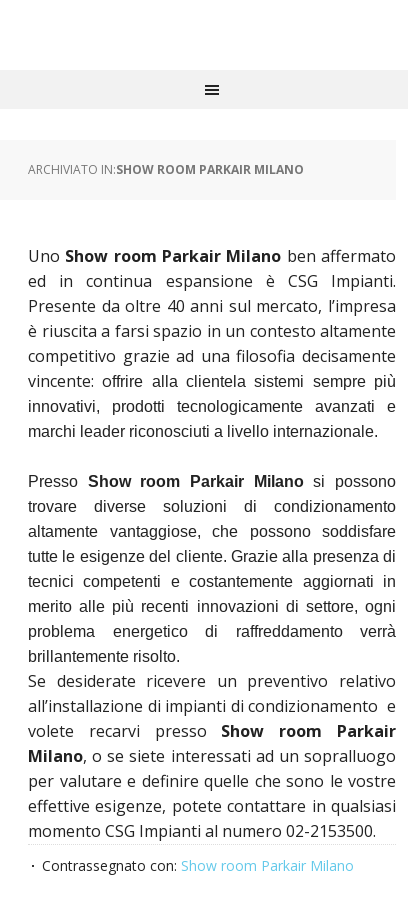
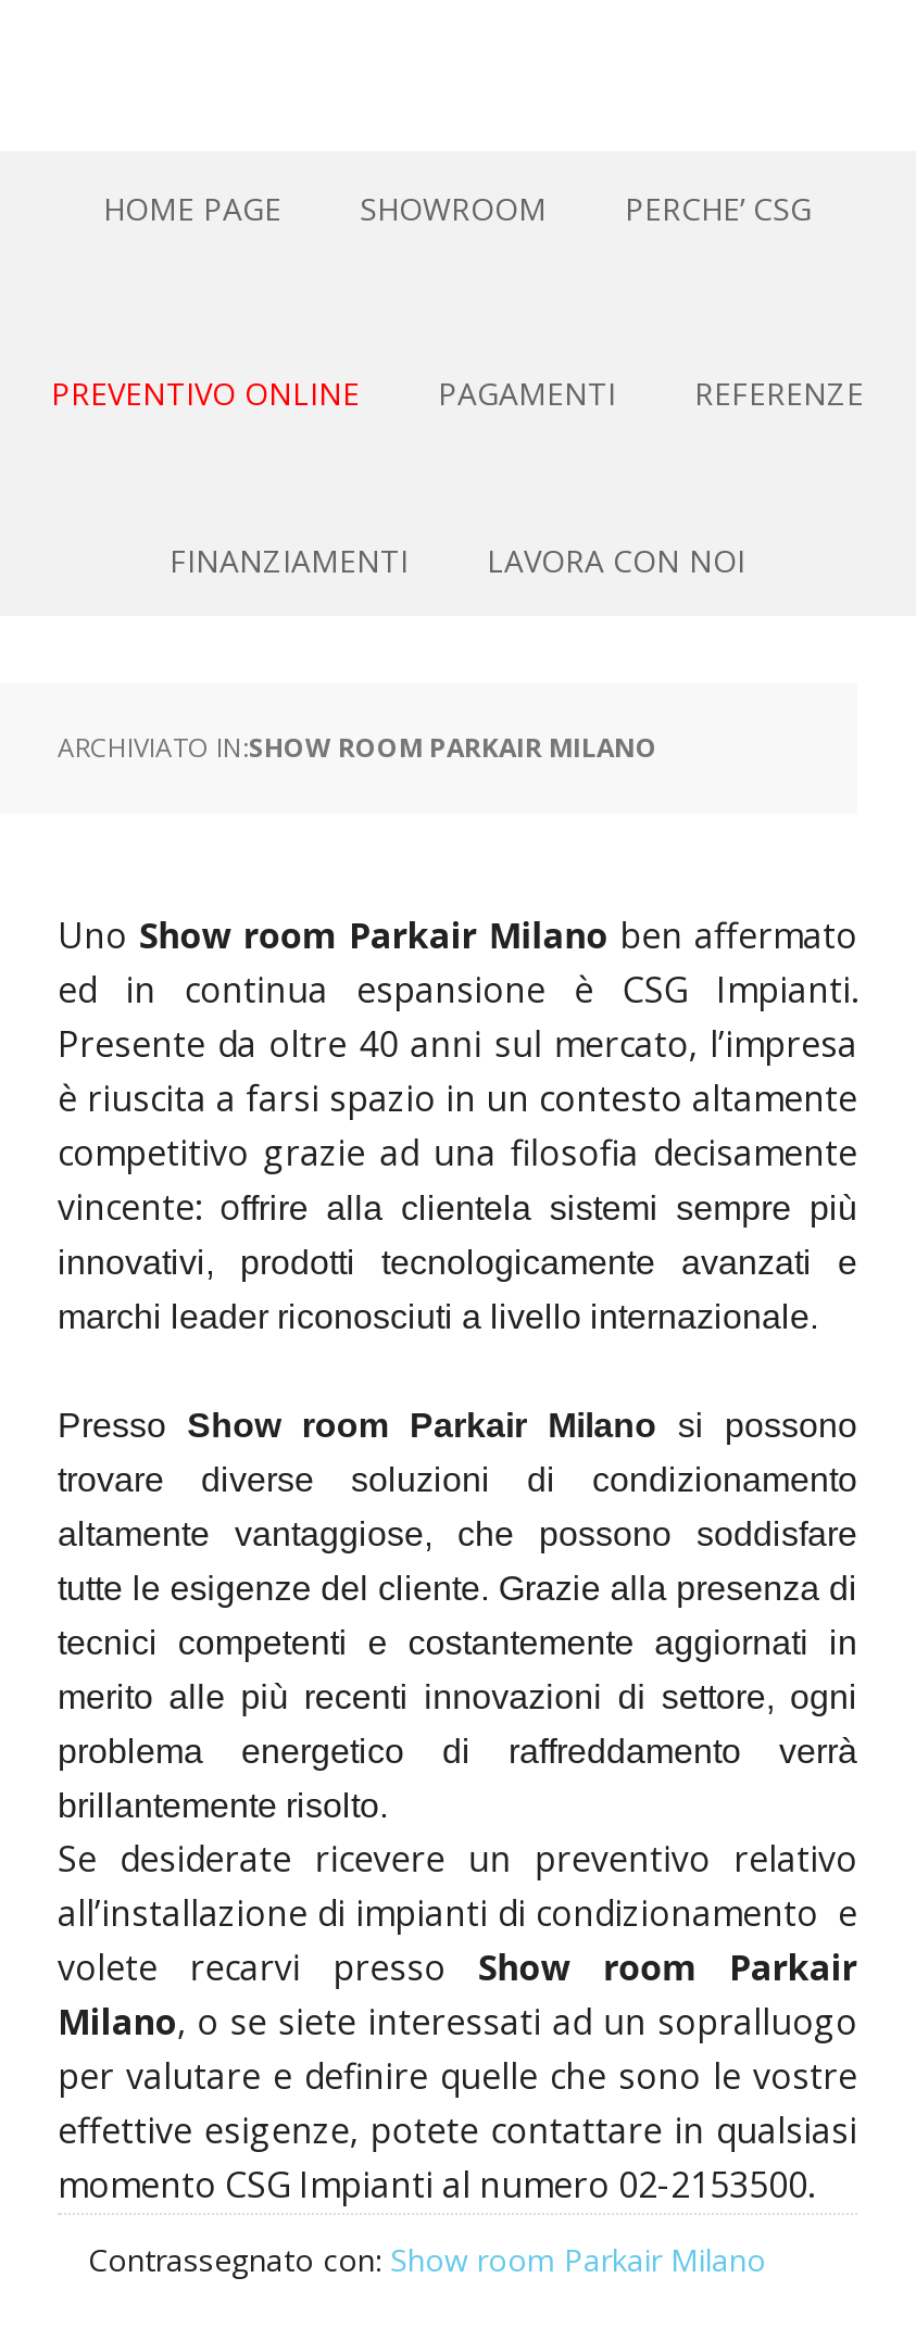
+ PREVENTIVO ONLINE
+ PAGAMENTI
+ REFERENZE

+ HOME PAGE
+ SHOWROOM
+ PERCHE’ CSG

+ FINANZIAMENTI
+ LAVORA CON NOI
